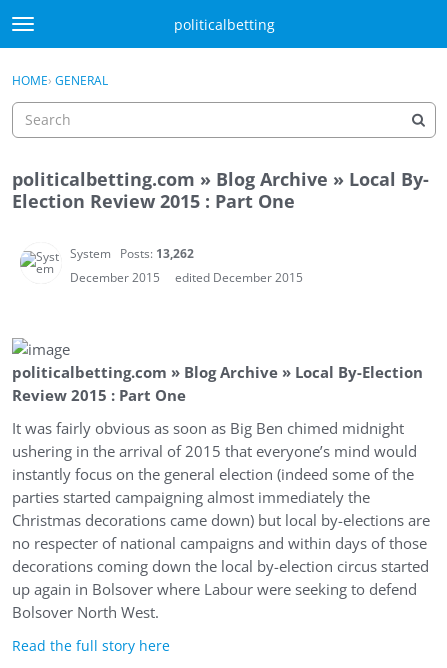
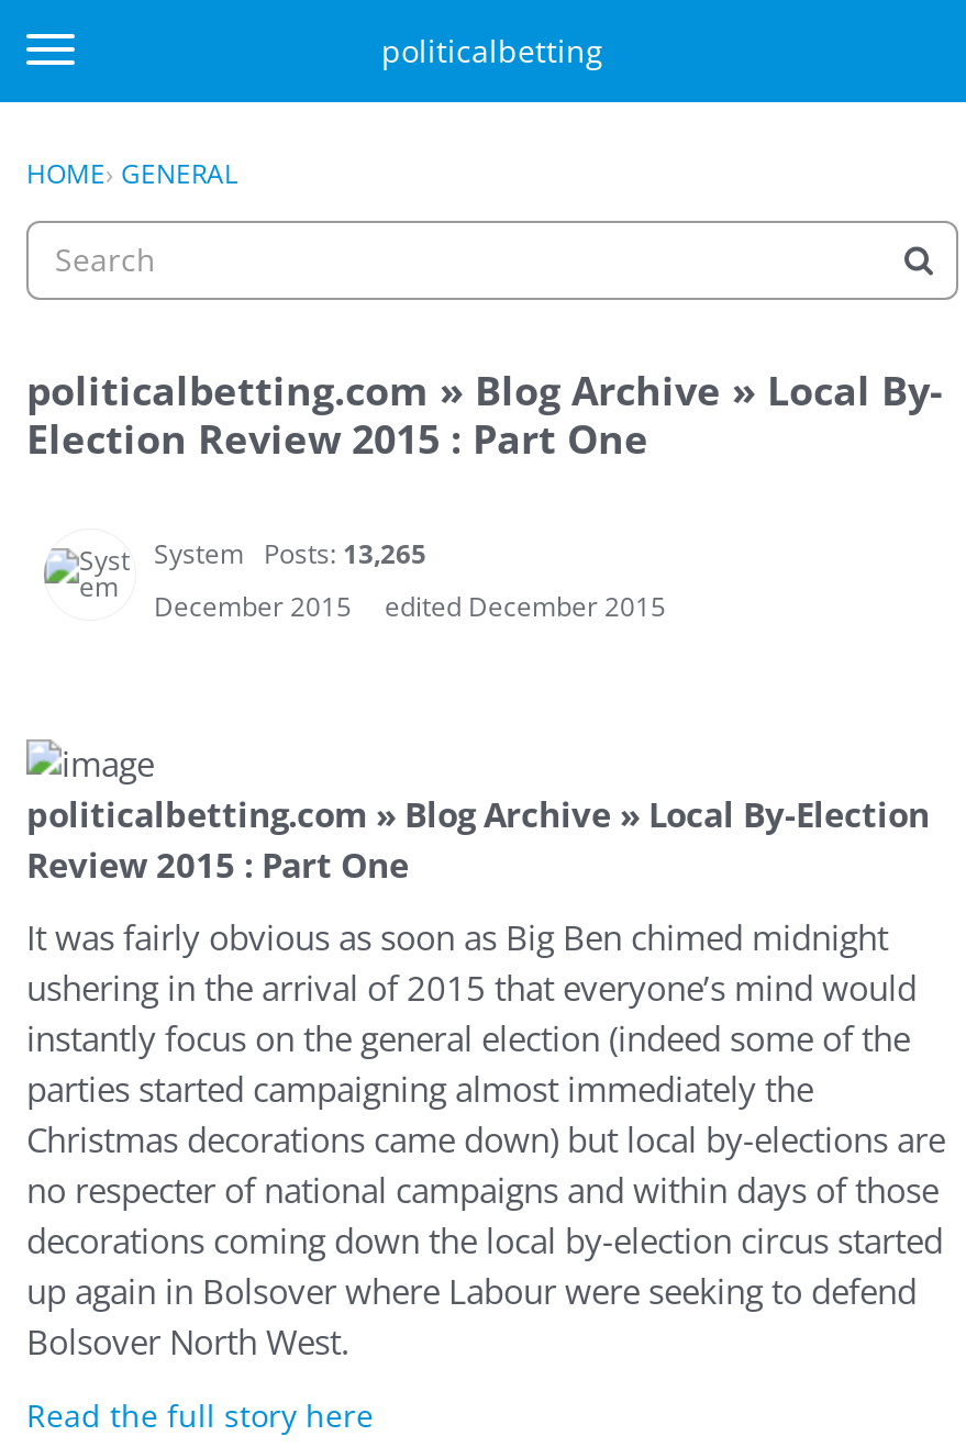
- System Posts: 13,262
+ System Posts: 13,265
